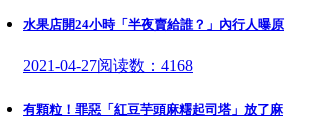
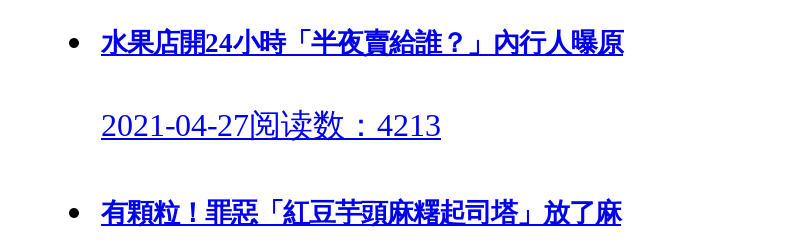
- 2021-04-27阅读数：4168
+ 2021-04-27阅读数：4213
